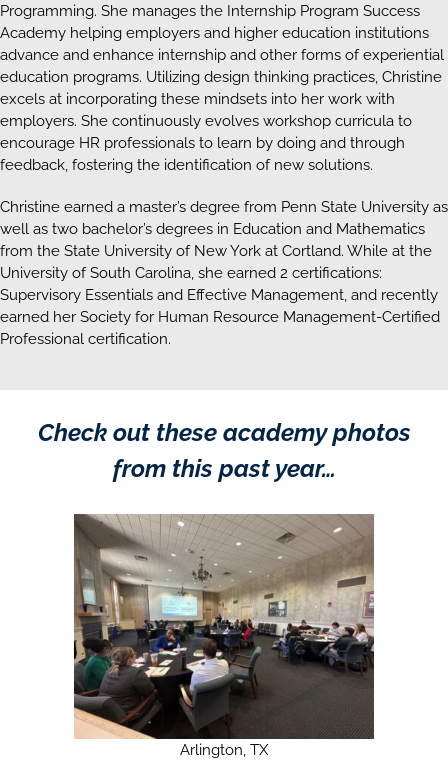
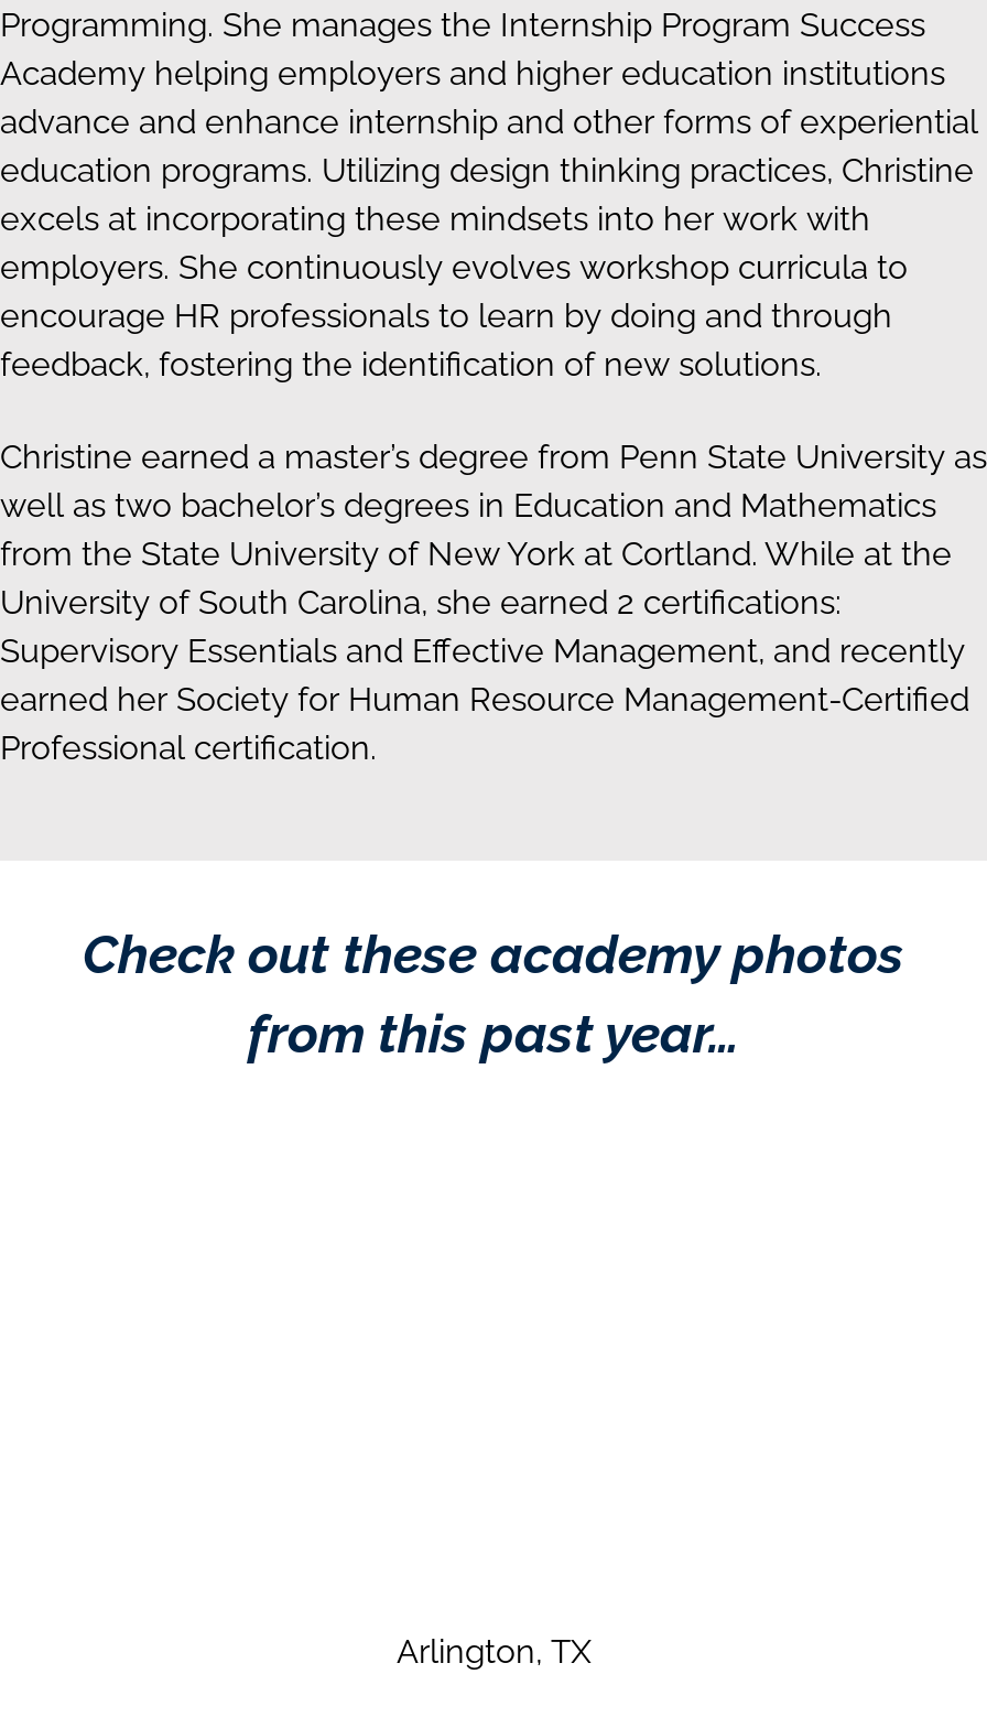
- [image]
